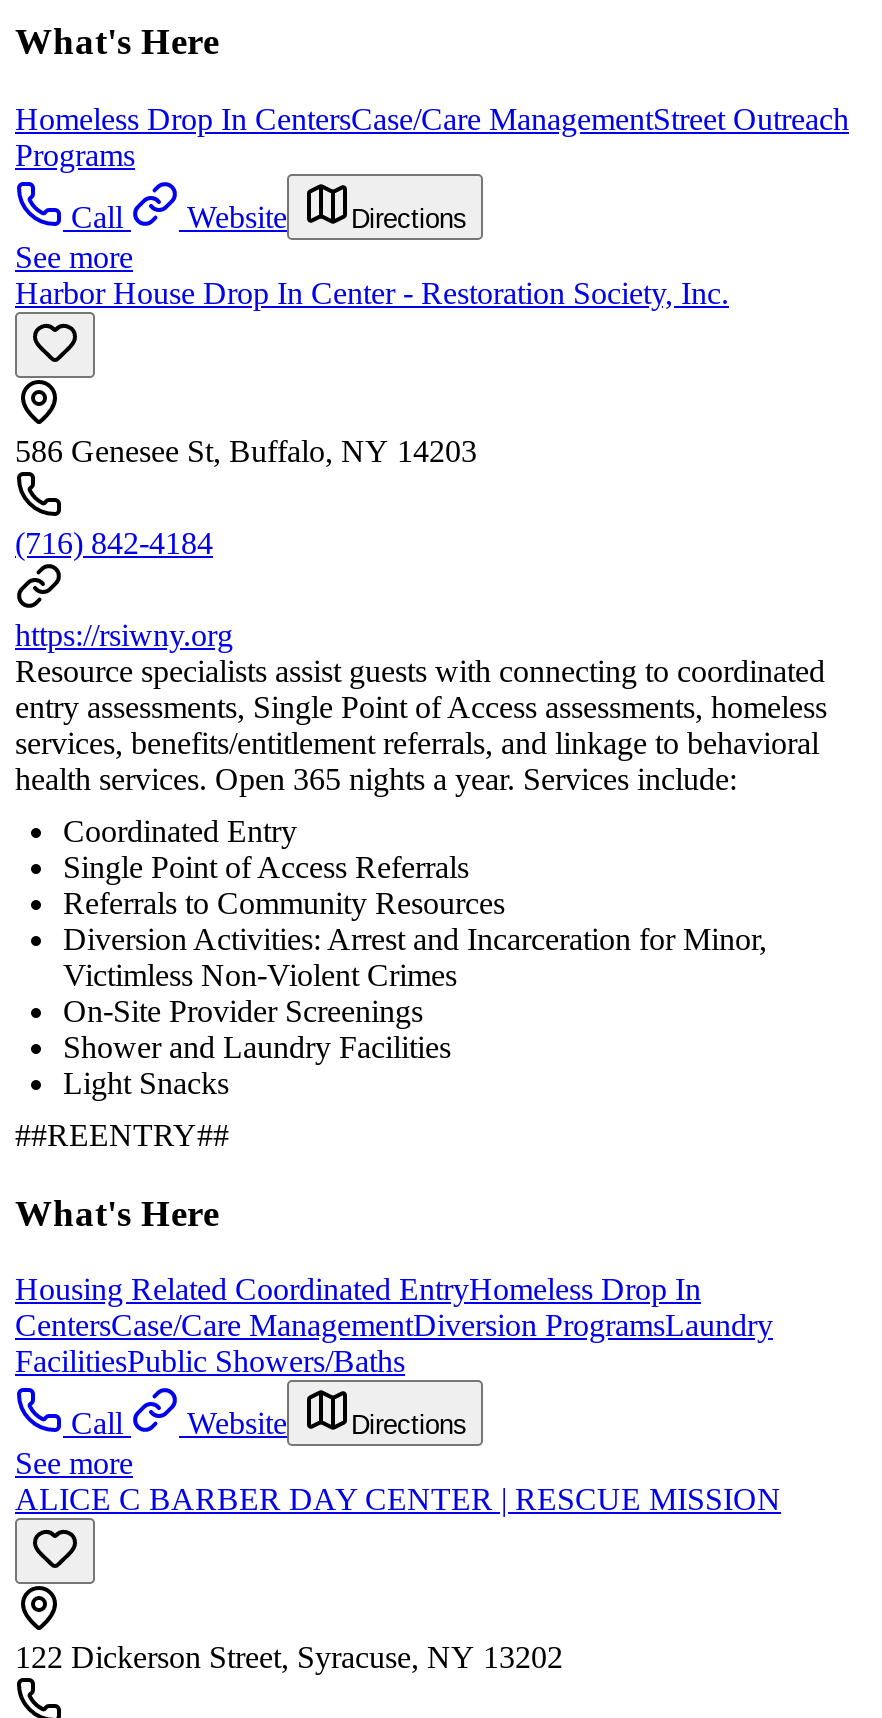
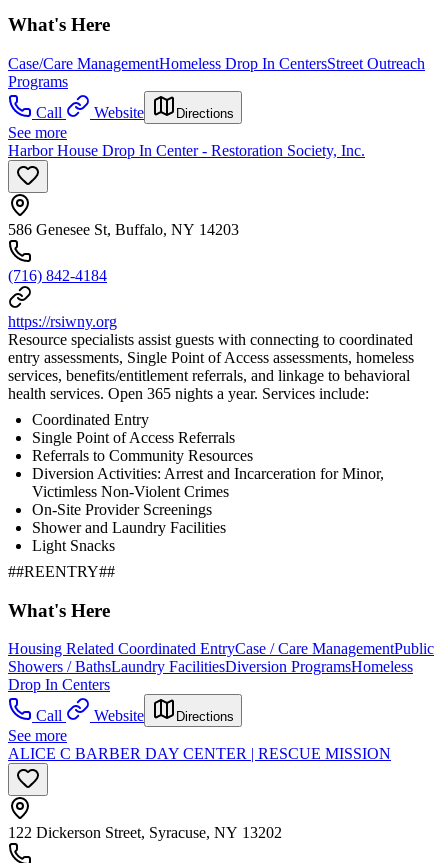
- Homeless Drop In CentersCase/Care ManagementStreet Outreach
+ Case/Care ManagementHomeless Drop In CentersStreet Outreach

- Housing Related Coordinated EntryHomeless Drop In
- CentersCase/Care ManagementDiversion ProgramsLaundry
- FacilitiesPublic Showers/Baths
+ Housing Related Coordinated EntryCase / Care ManagementPublic
+ Showers / BathsLaundry FacilitiesDiversion ProgramsHomeless
+ Drop In Centers
